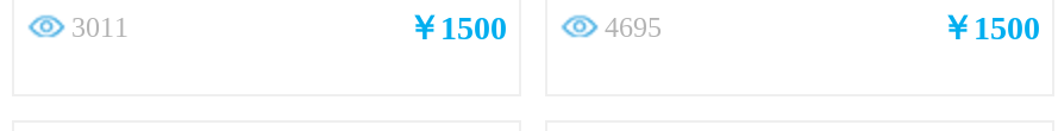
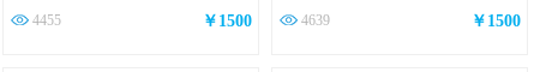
- 3011
+ 4455

- 4695
+ 4639
